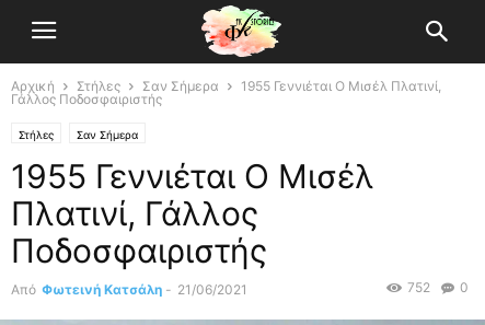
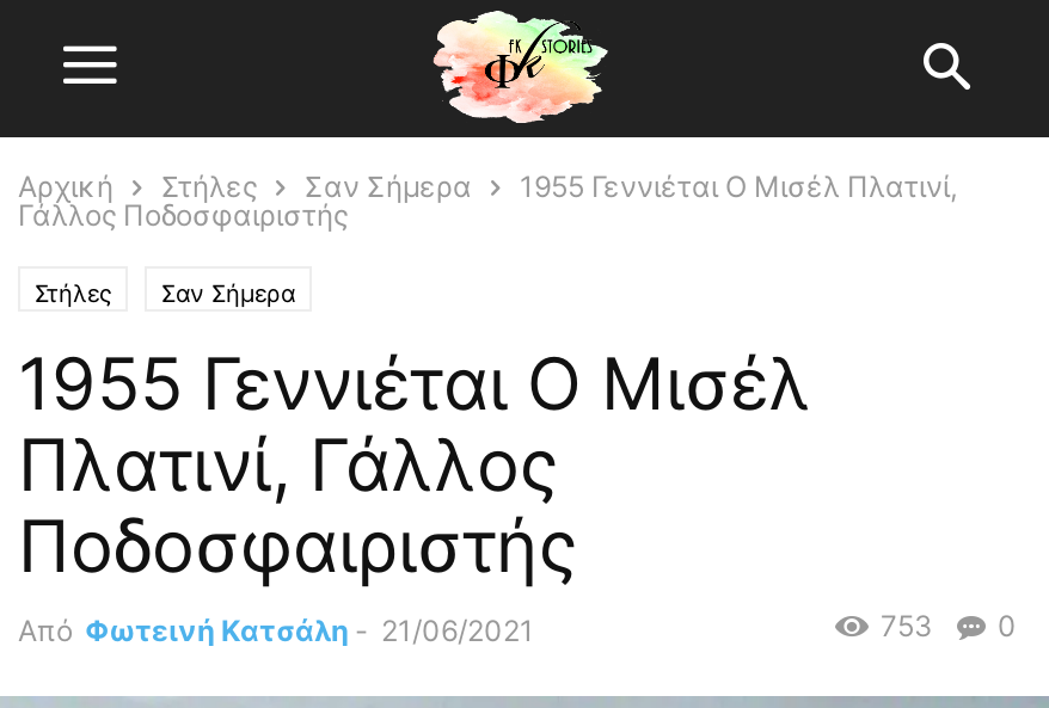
- 752 0
+ 753 0
